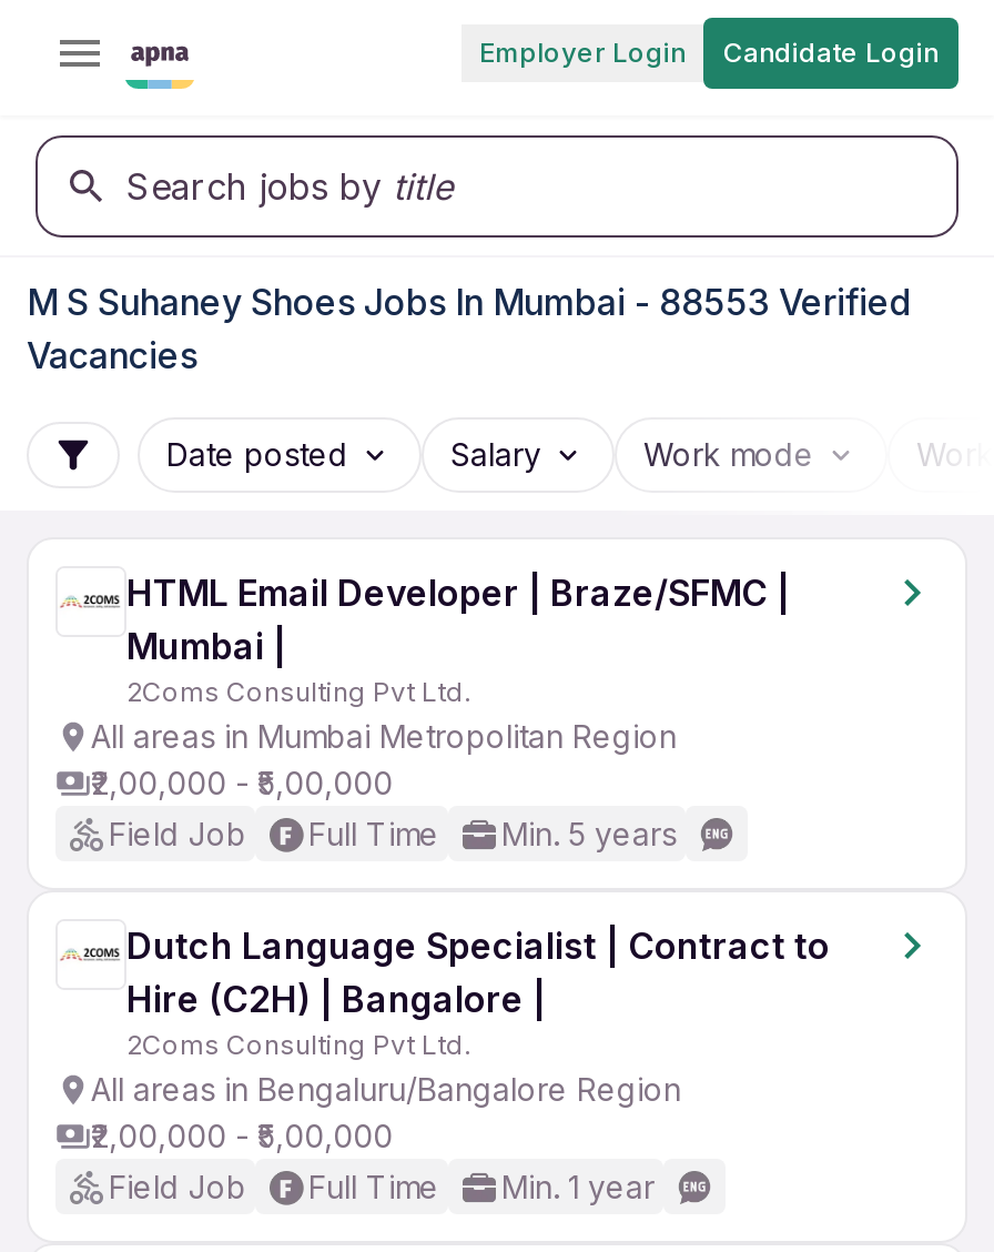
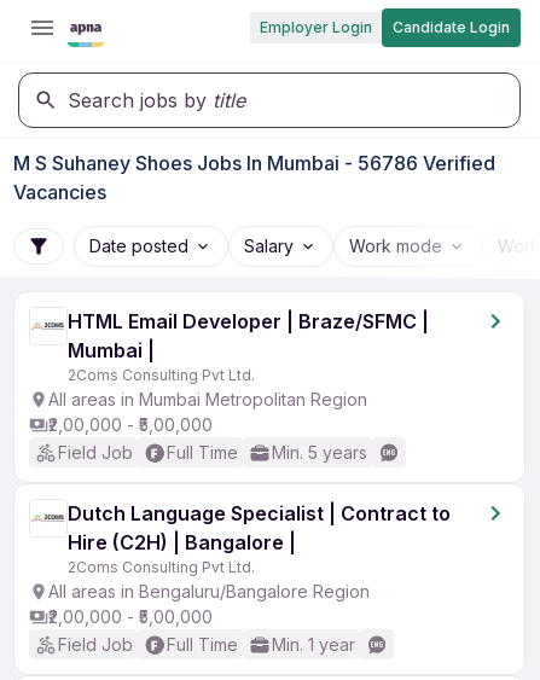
- M S Suhaney Shoes Jobs In Mumbai - 88553 Verified
+ M S Suhaney Shoes Jobs In Mumbai - 56786 Verified
